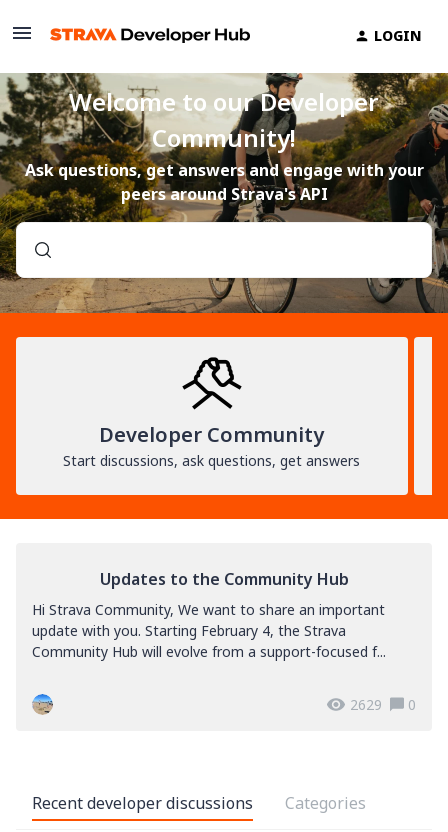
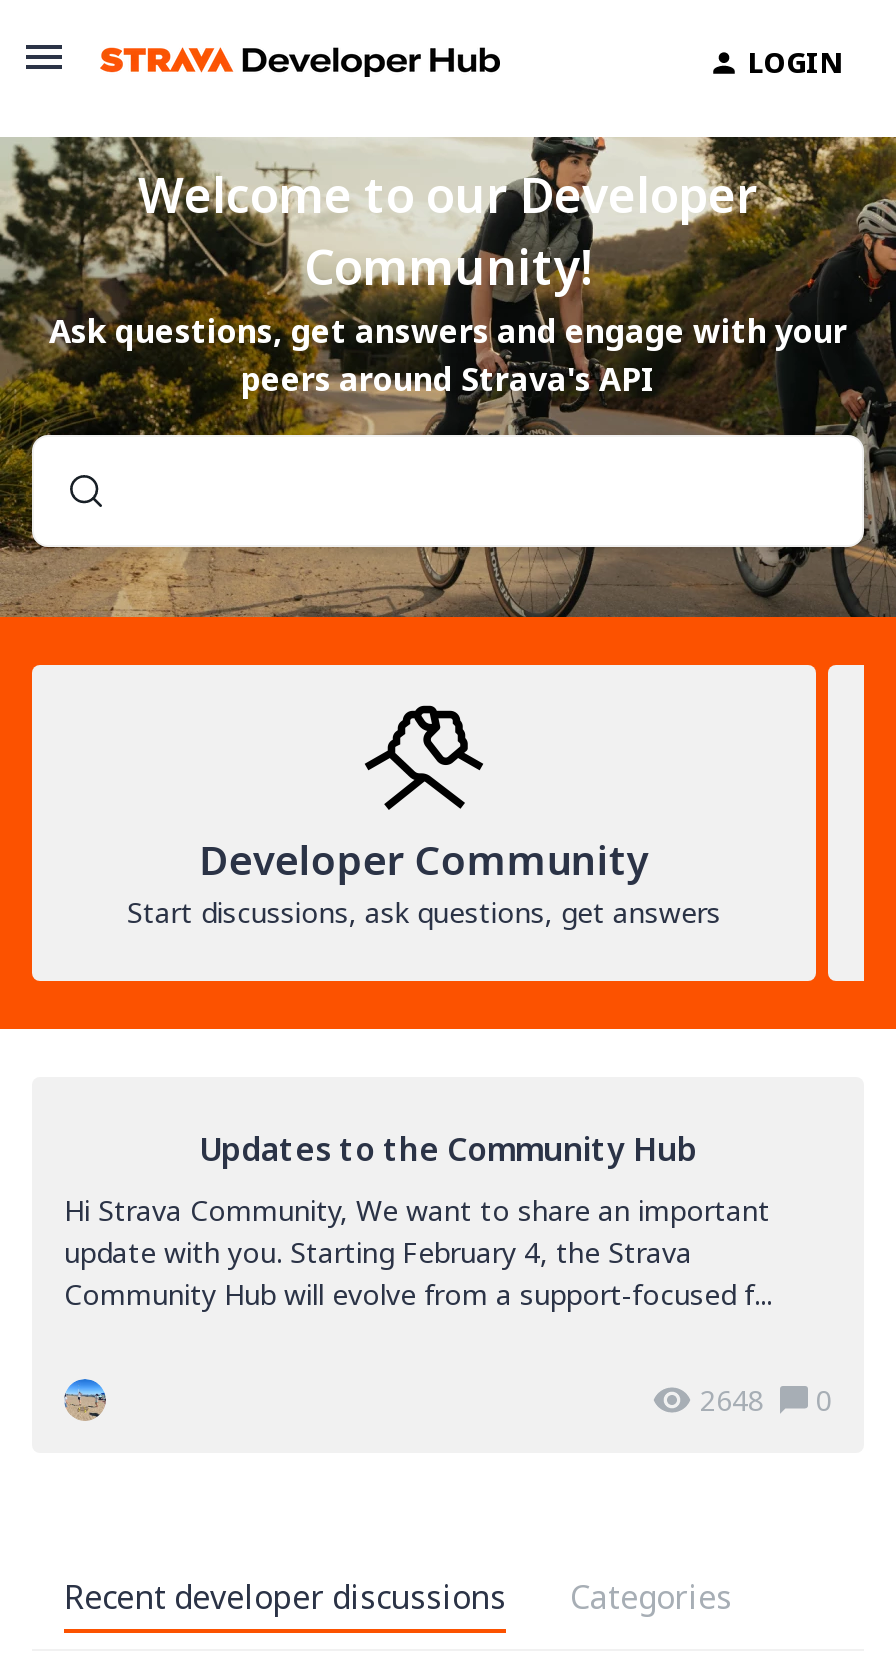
- 2629 0
+ 2648 0
